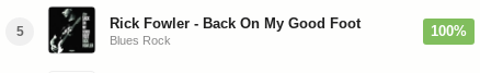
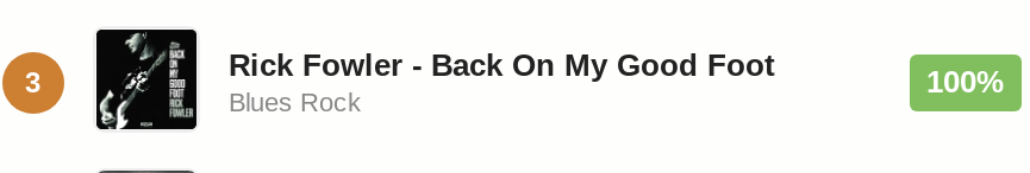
- 5
+ 3
